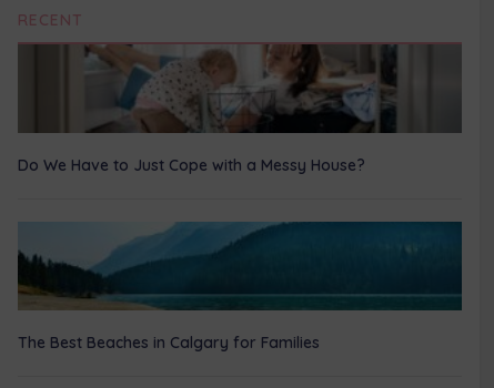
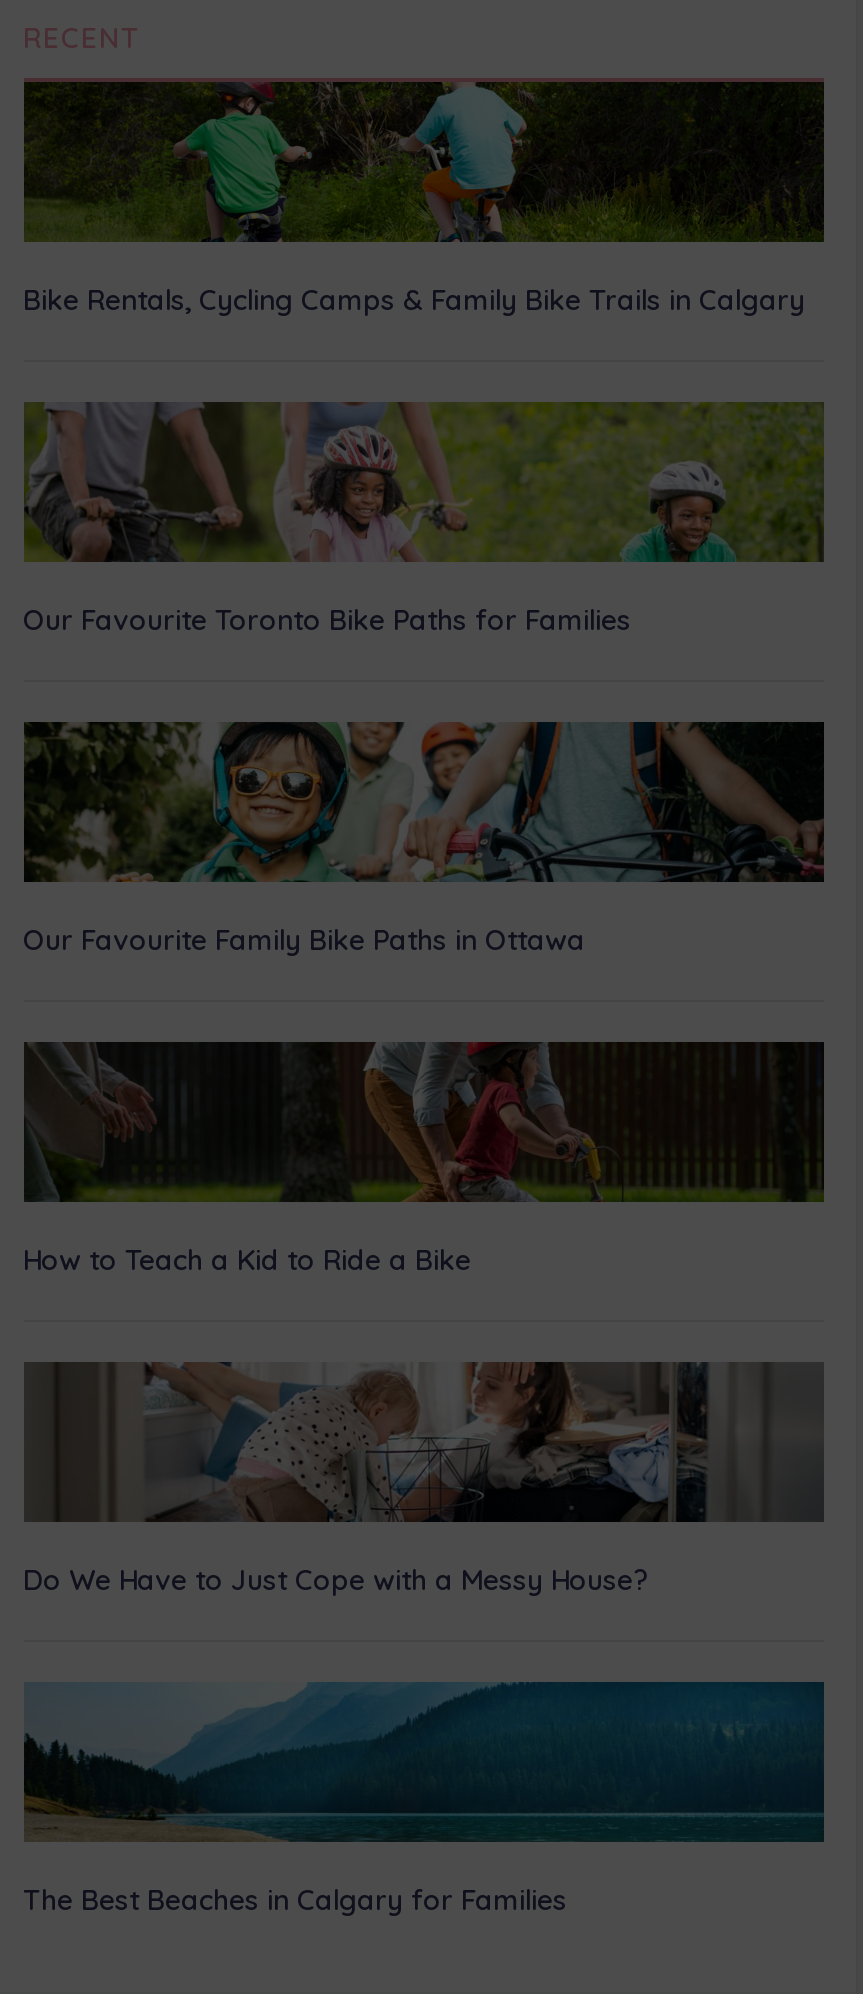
+ [image]
+ Our Favourite Toronto Bike Paths for Families

+ [image]
+ Our Favourite Family Bike Paths in Ottawa

+ [image]
+ How to Teach a Kid to Ride a Bike

+ [image]
+ Bike Rentals, Cycling Camps & Family Bike Trails in Calgary
